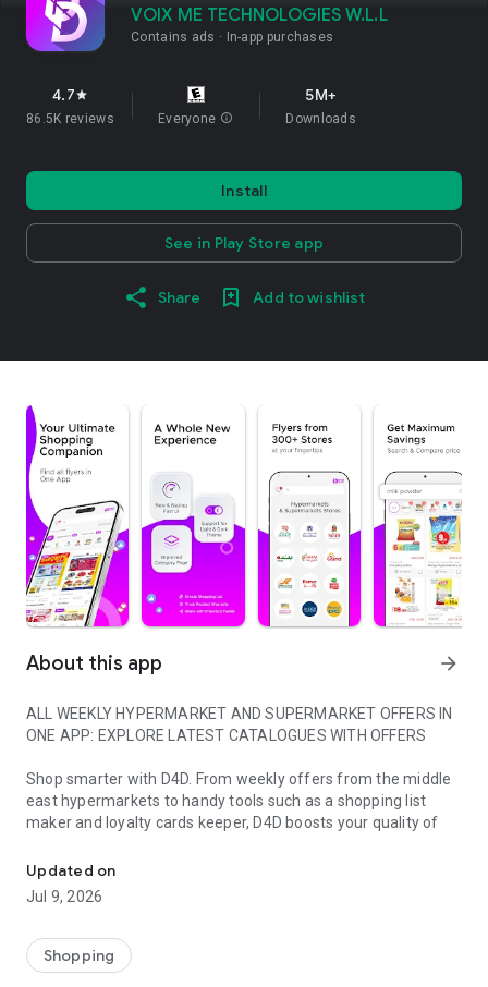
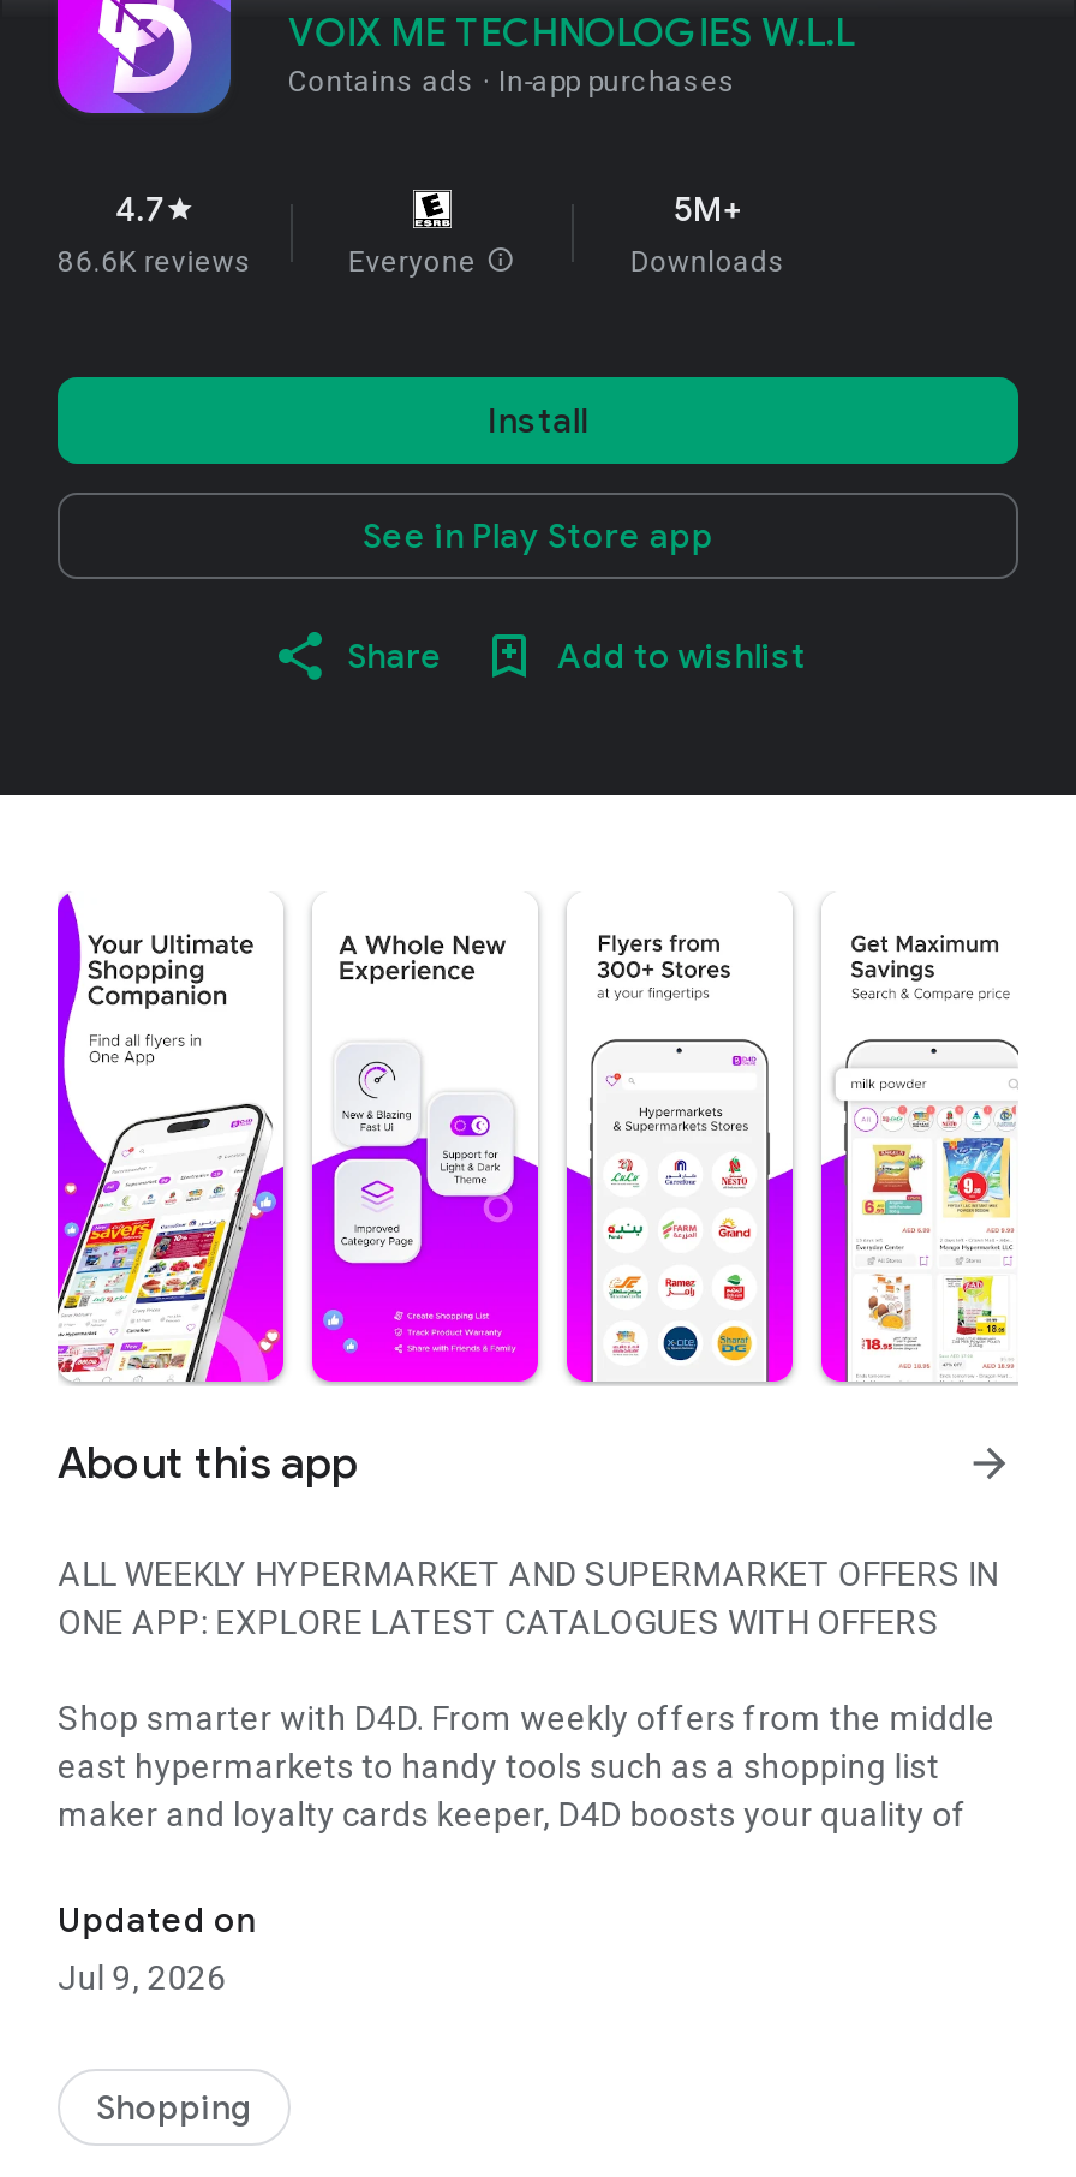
- 86.5K reviews
+ 86.6K reviews
